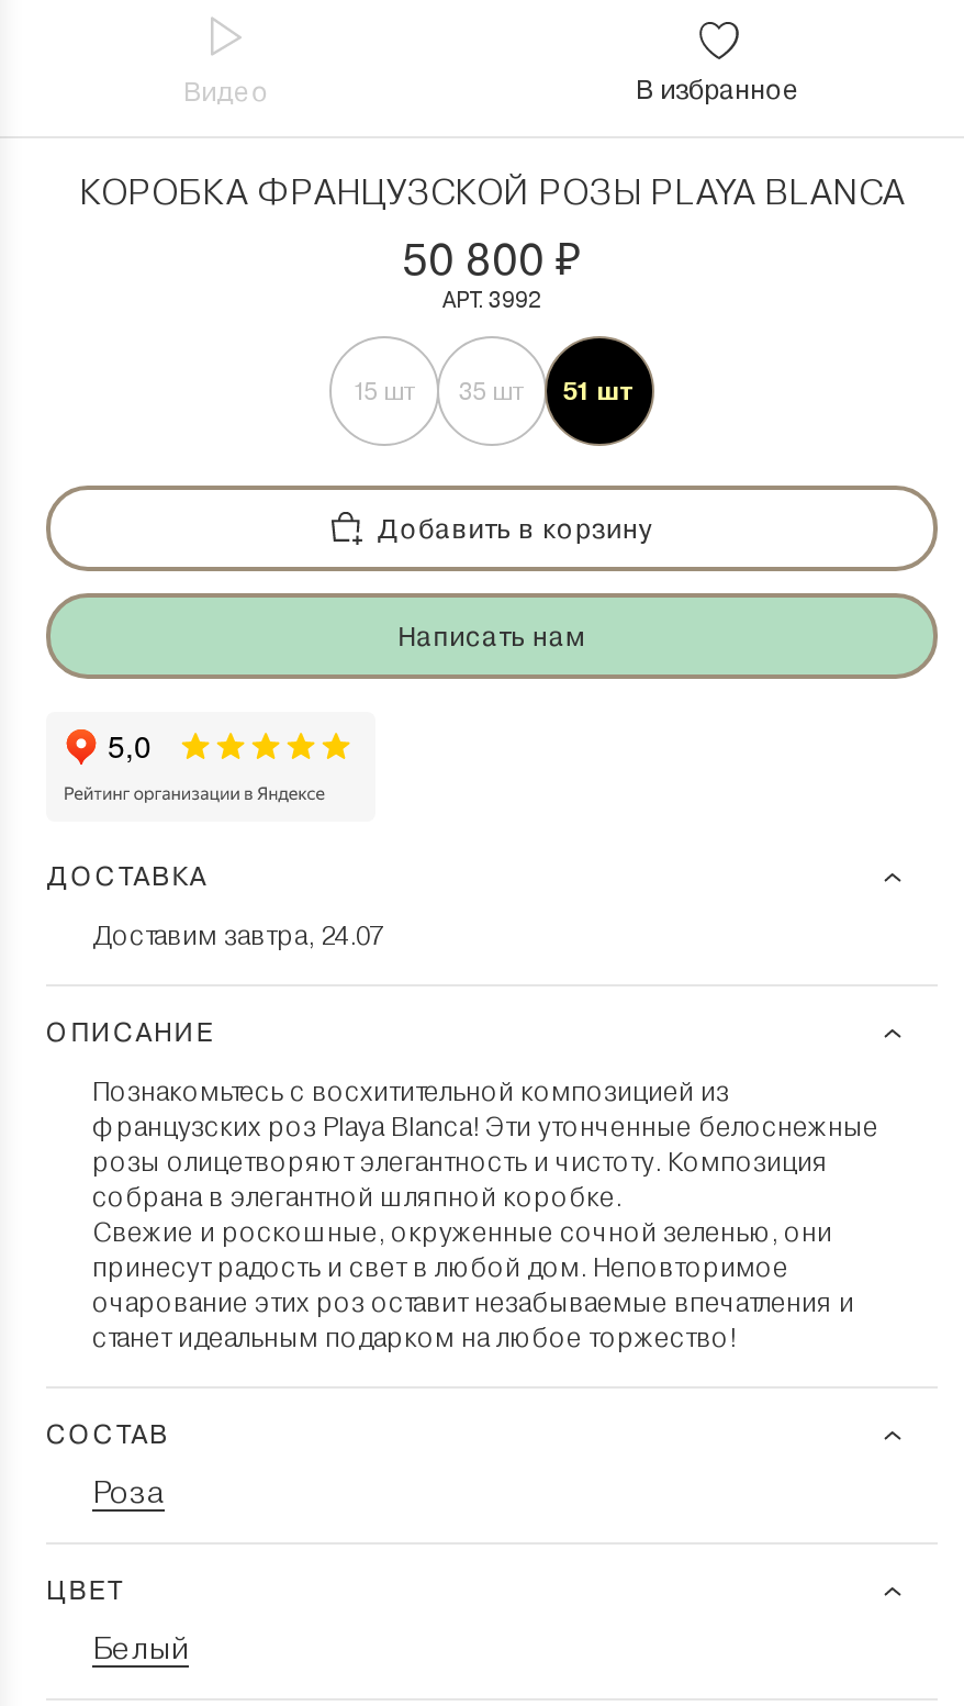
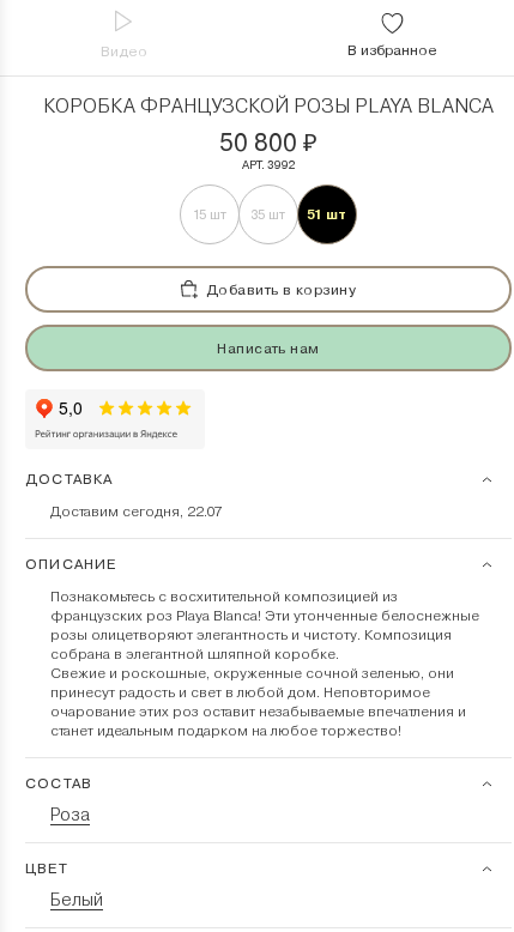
- Доставим завтра, 24.07
+ Доставим сегодня, 22.07
